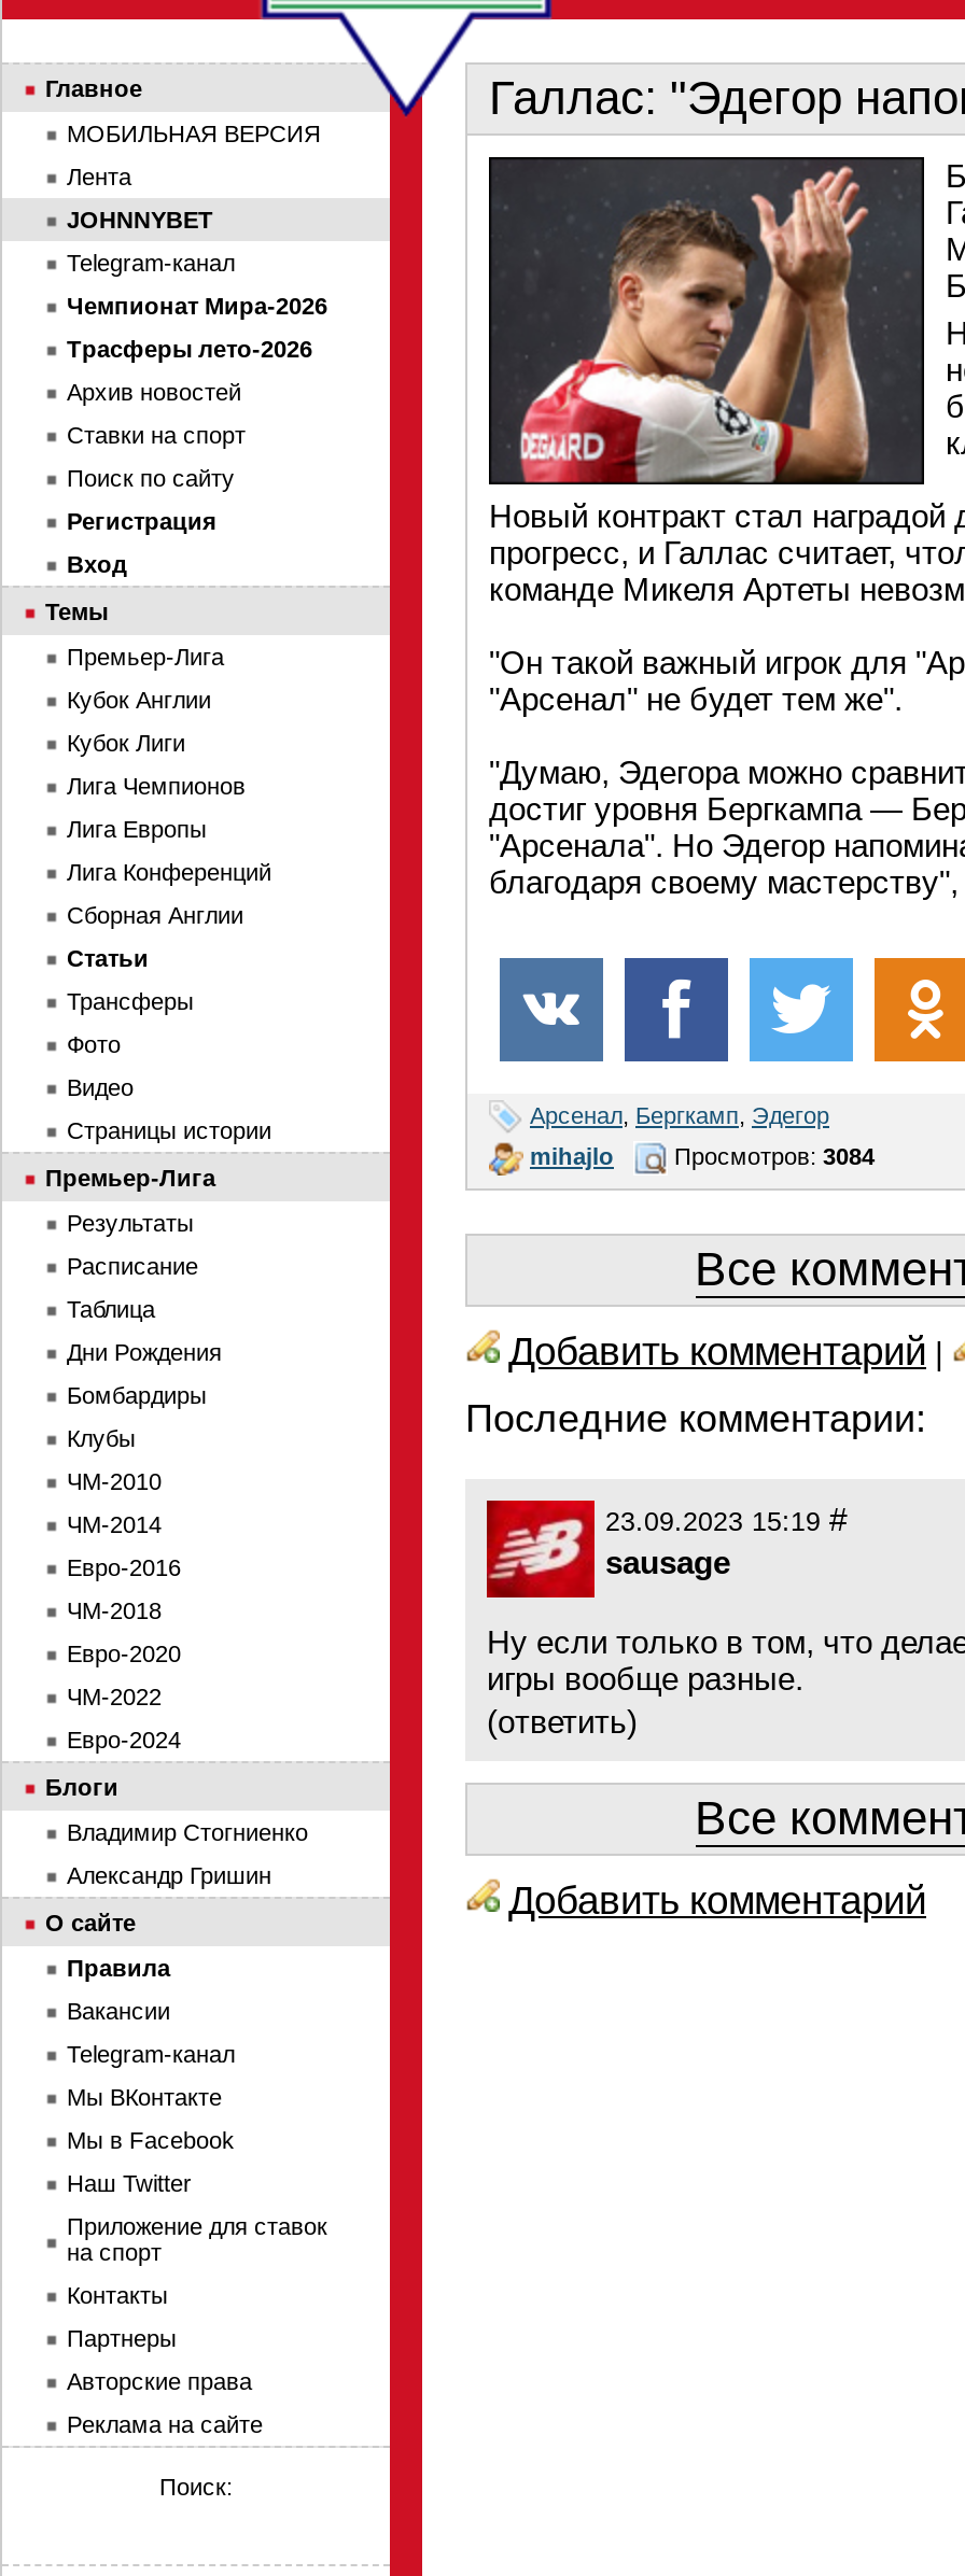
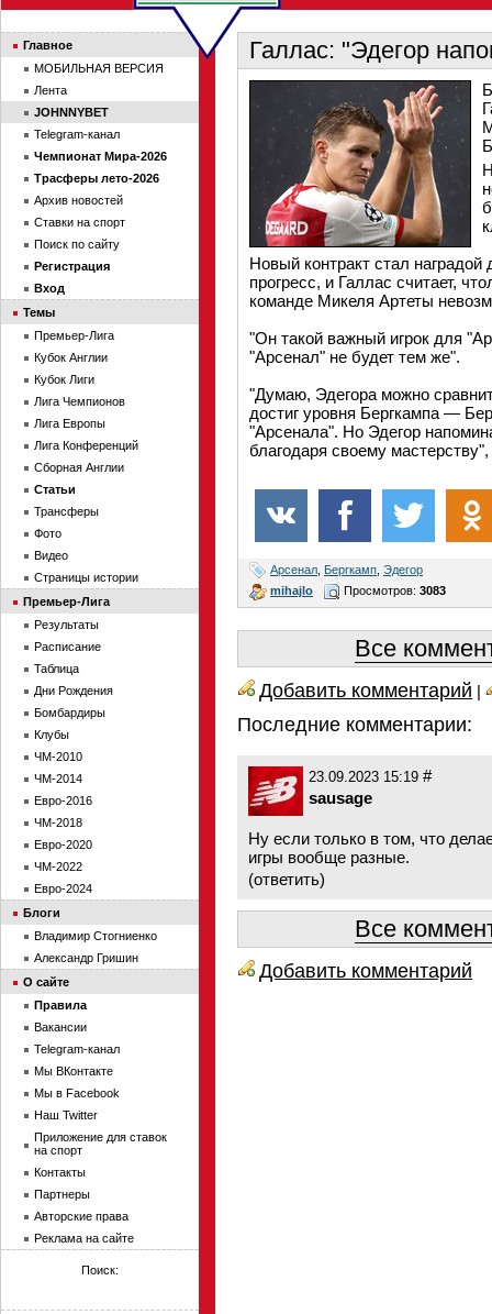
- Просмотров: 3084
+ Просмотров: 3083
